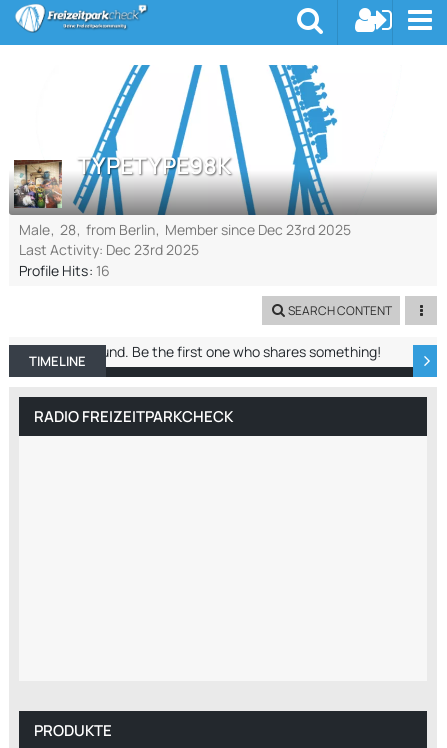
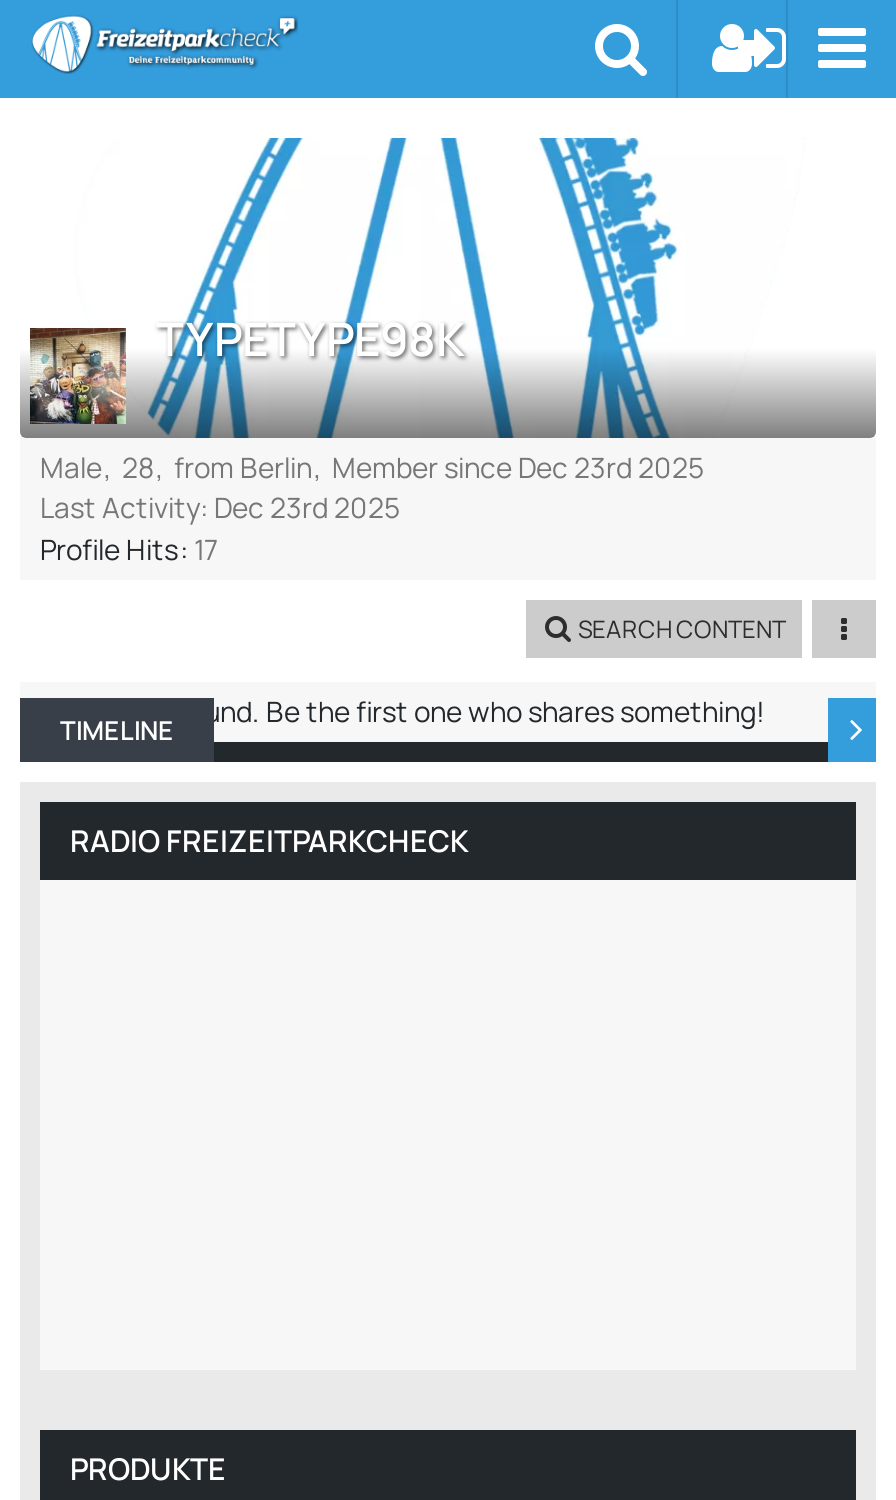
- Profile Hits 16
+ Profile Hits 17
